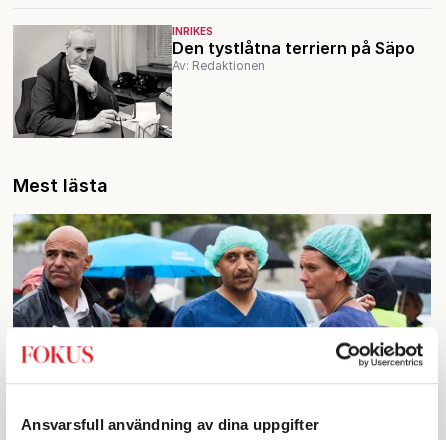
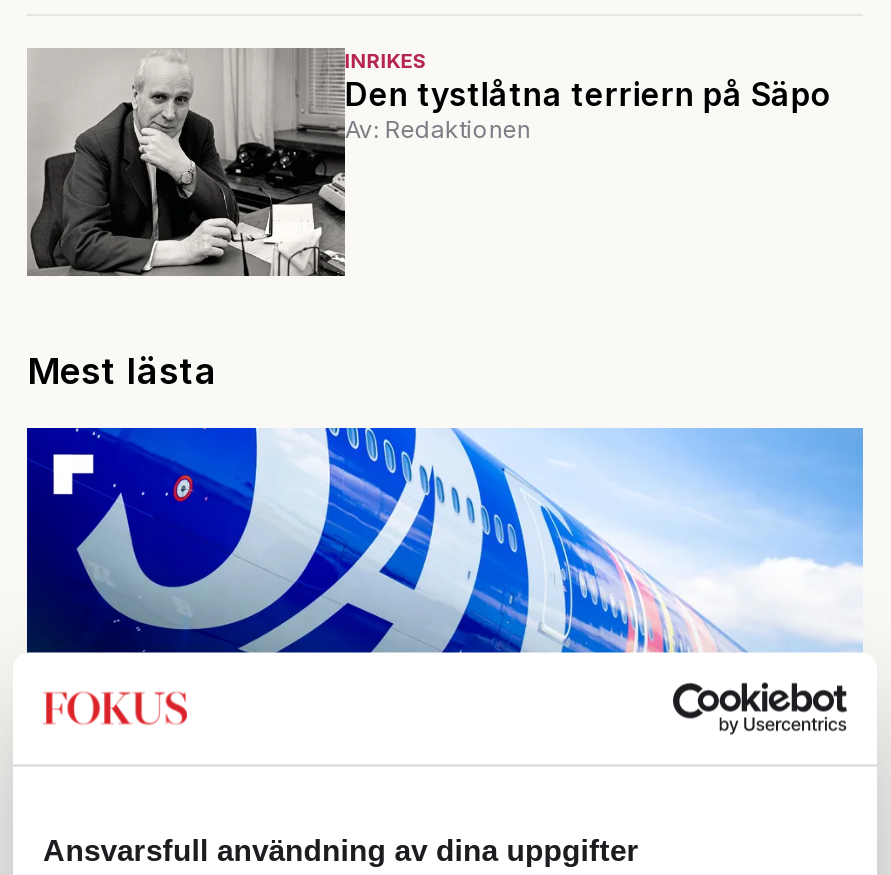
- [image]
+ [image]
